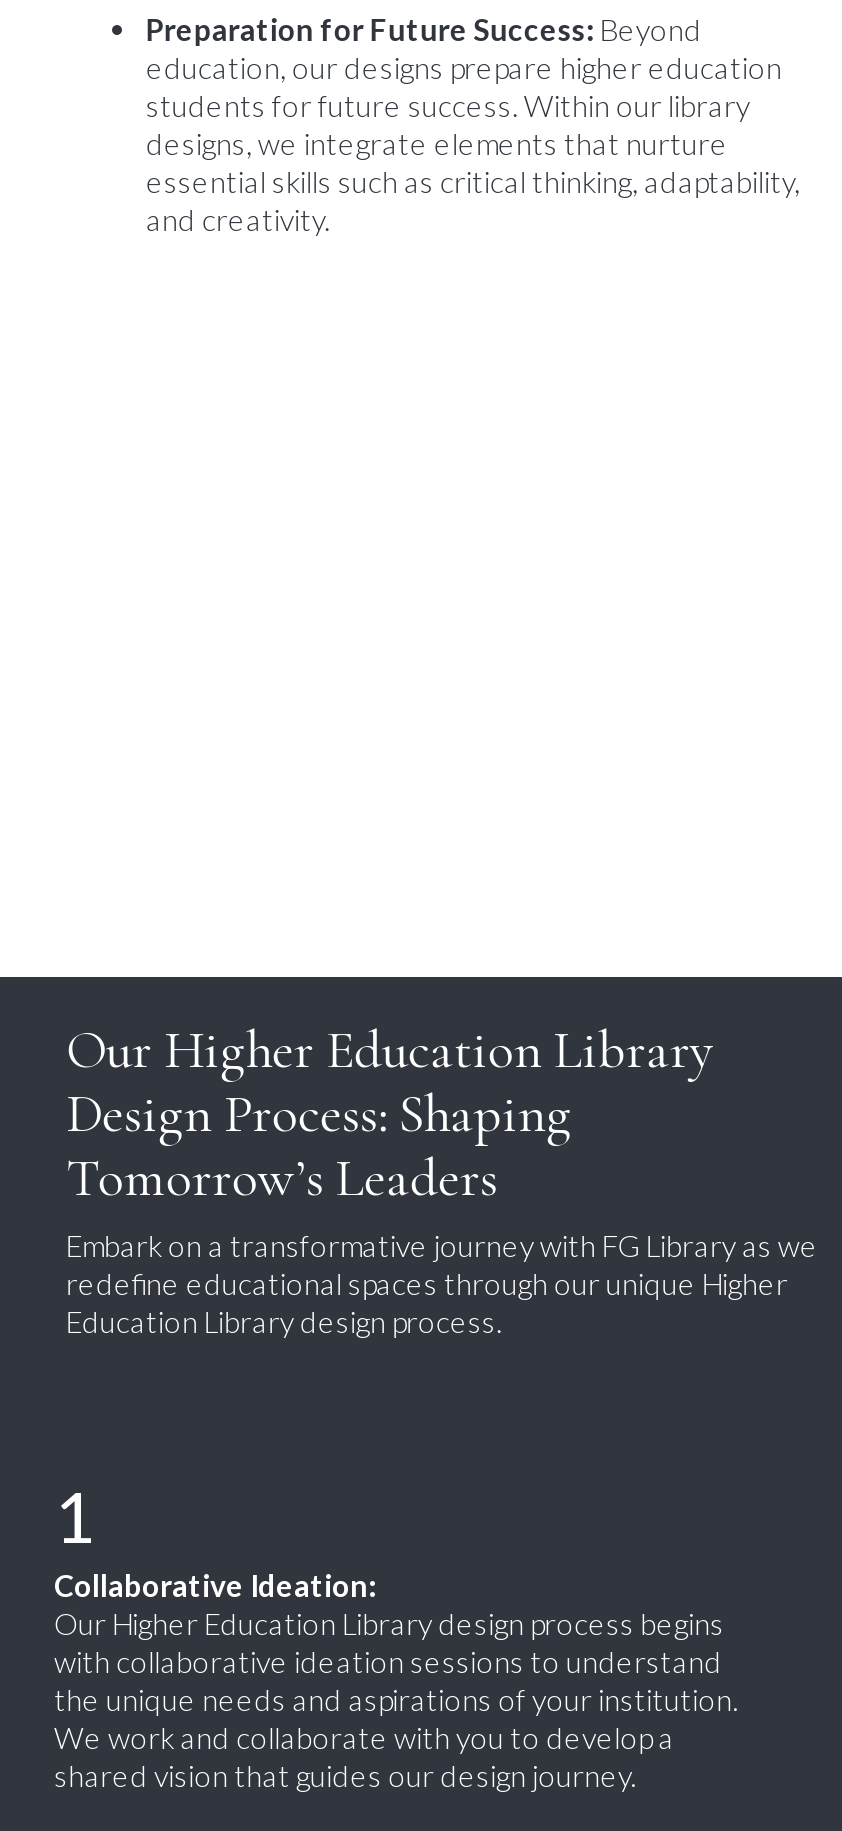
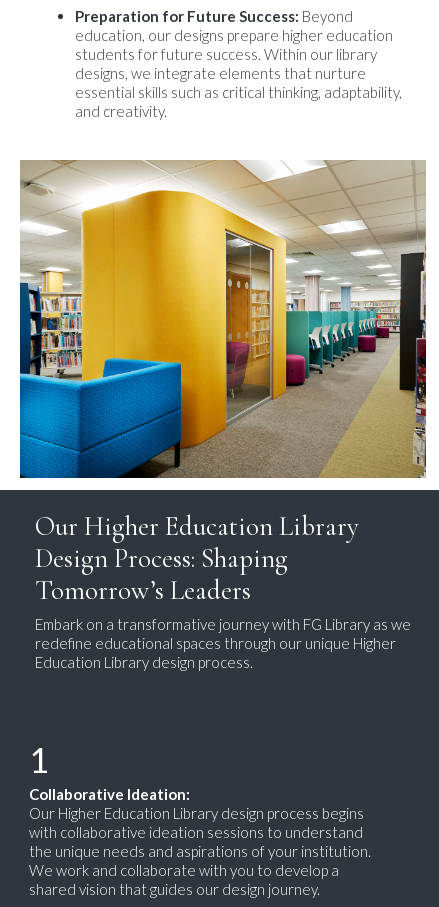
+ [image]
